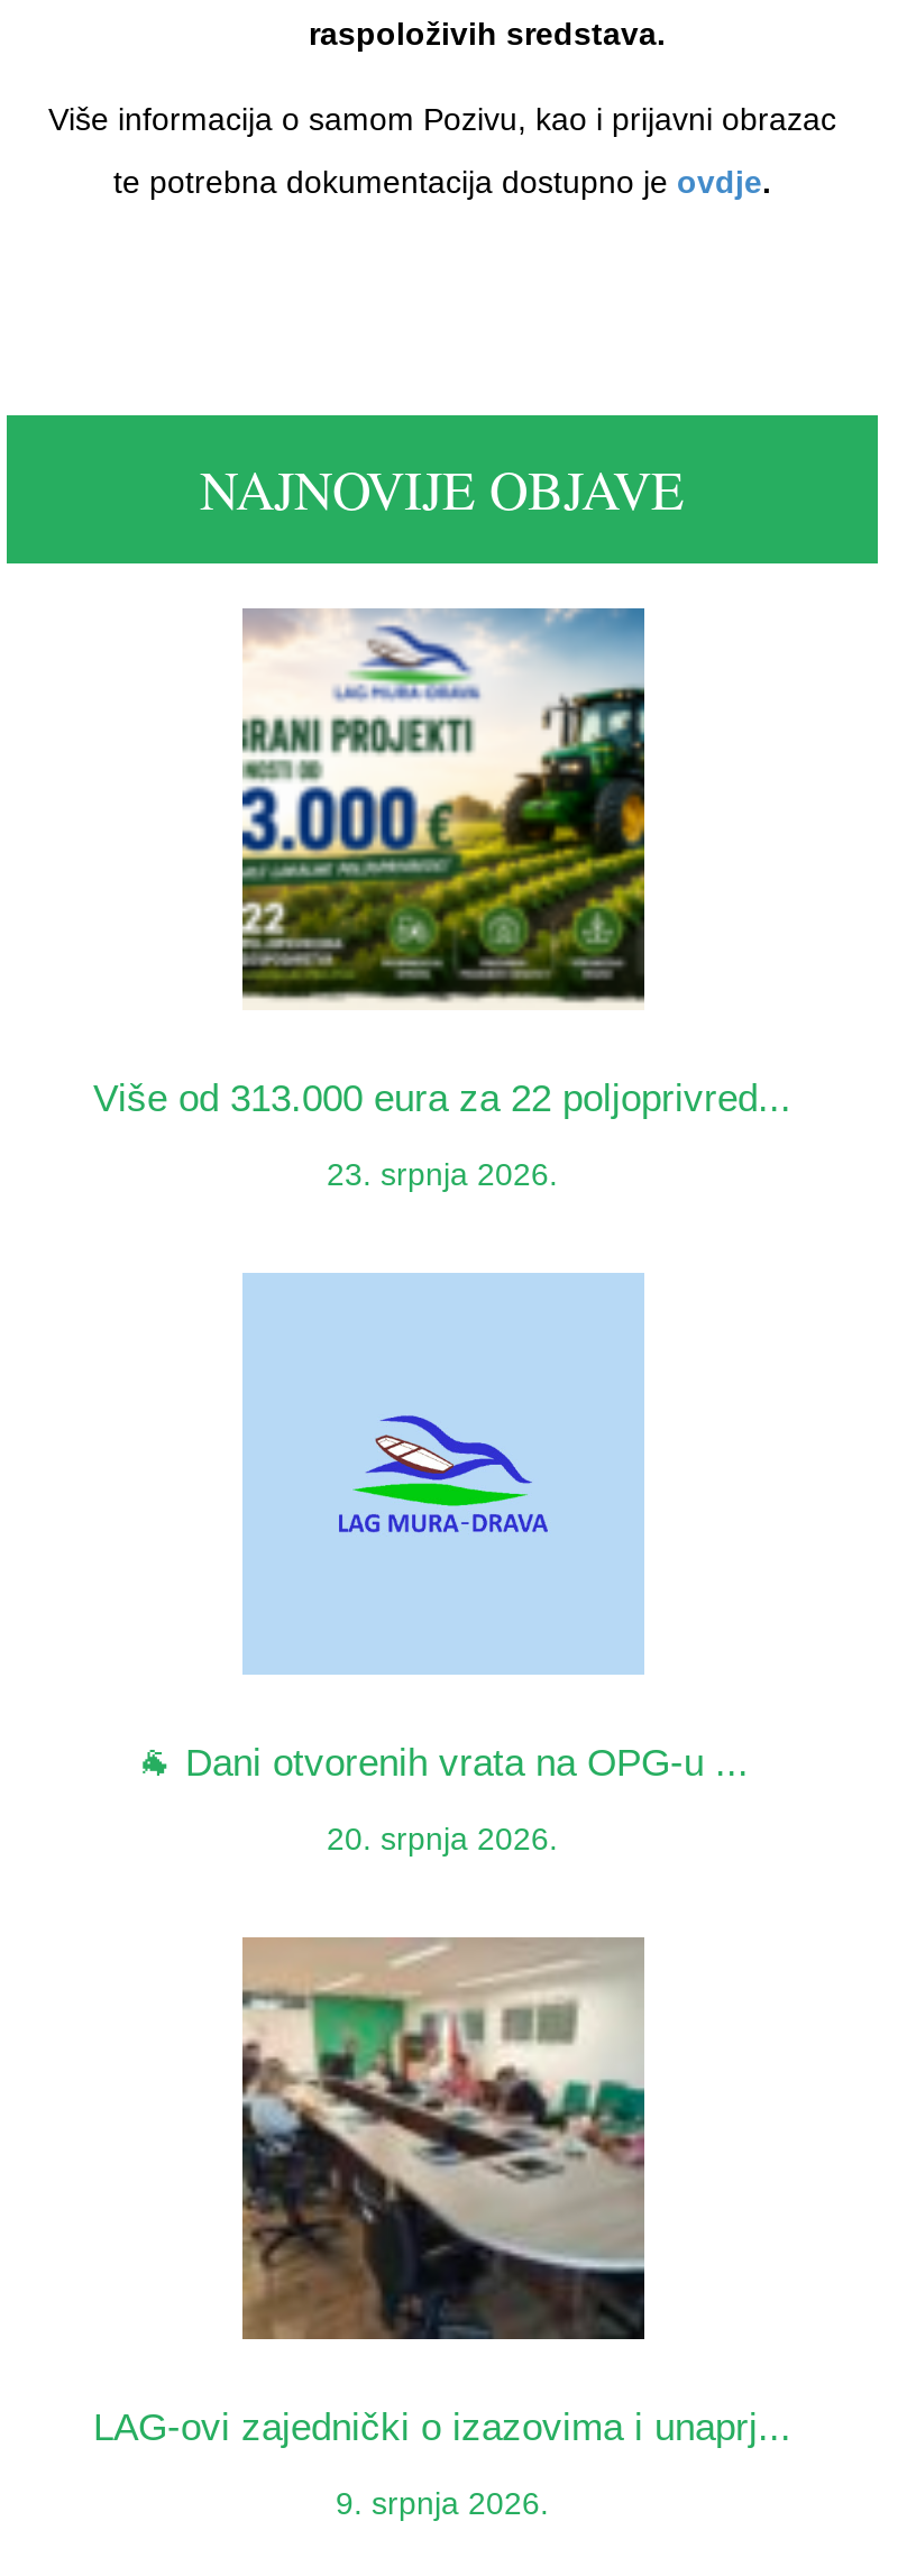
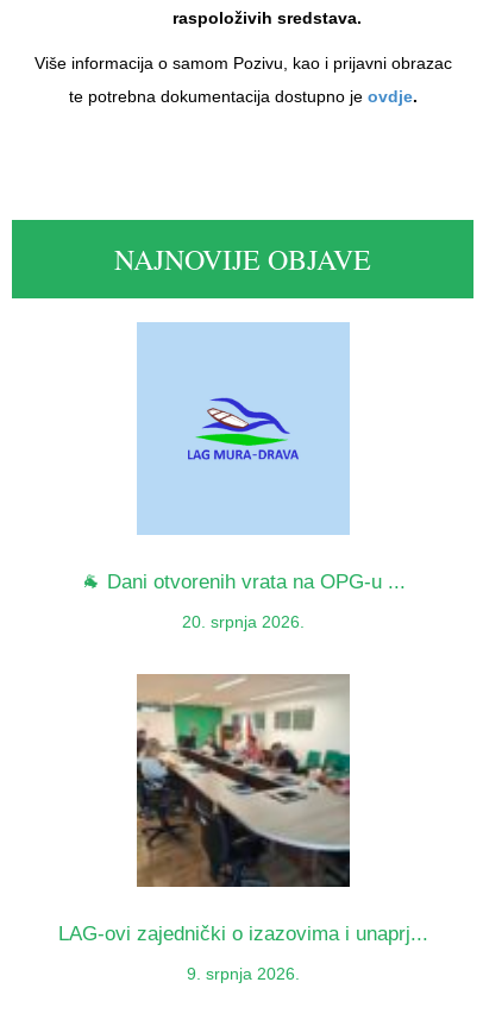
- [image]
- Više od 313.000 eura za 22 poljoprivred...
- 23. srpnja 2026.
